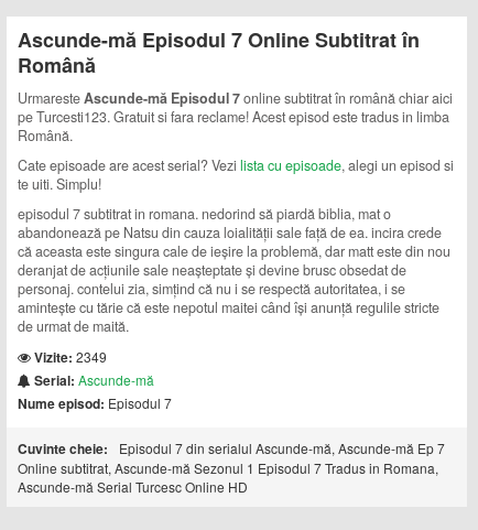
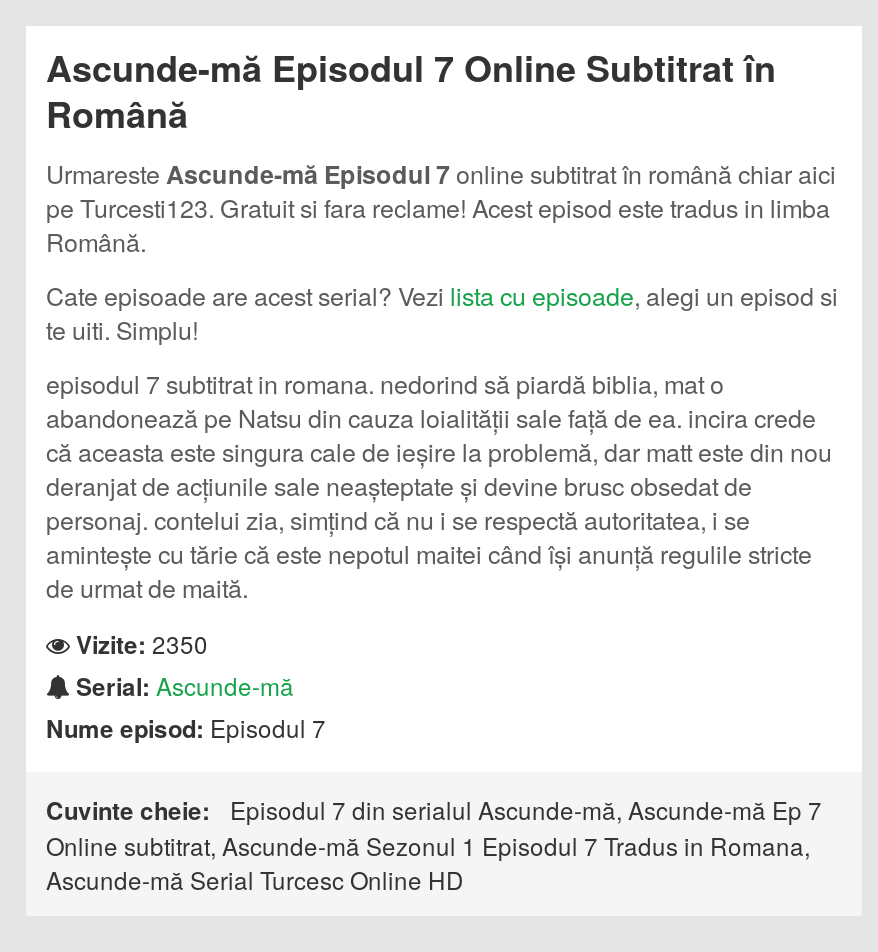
- Vizite: 2349
+ Vizite: 2350
